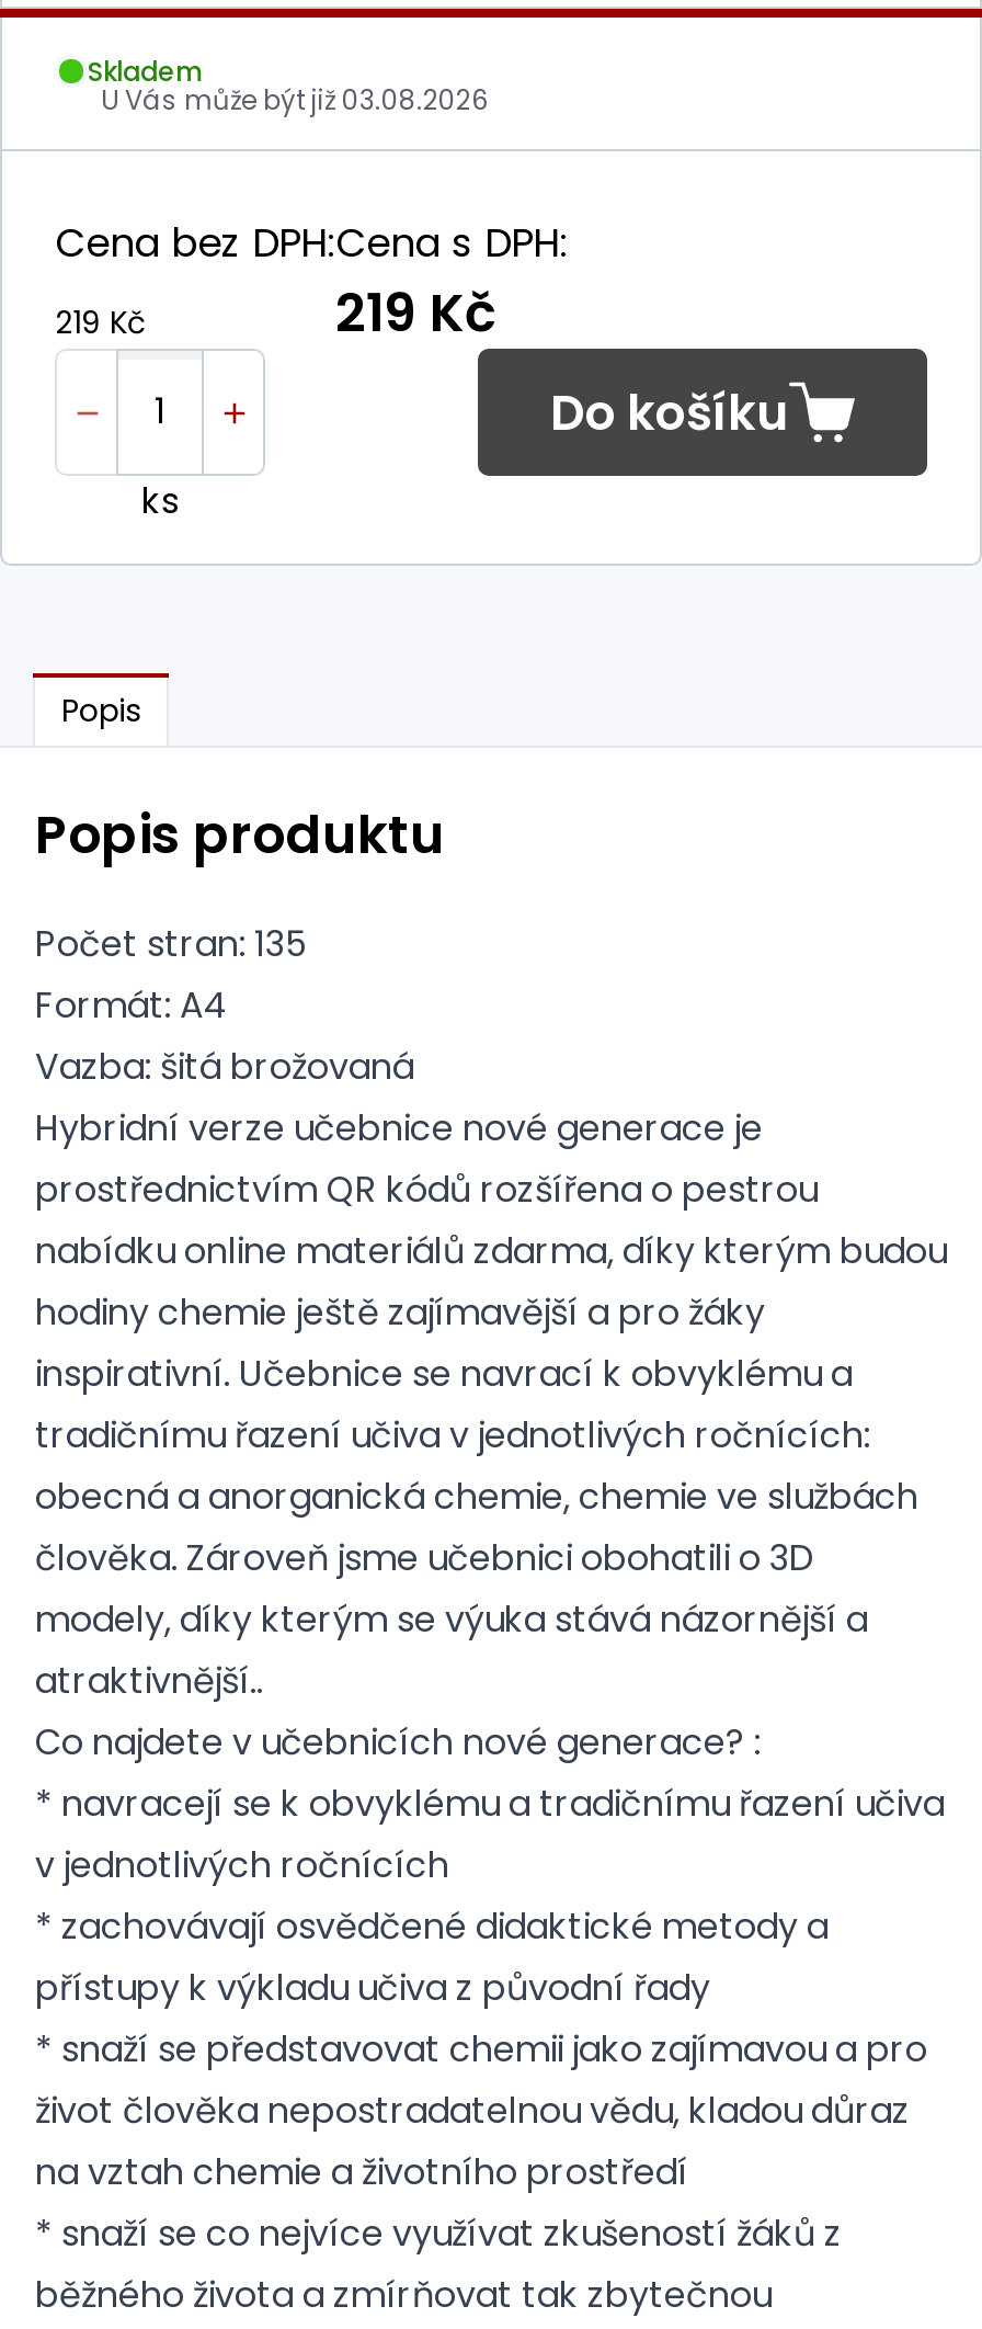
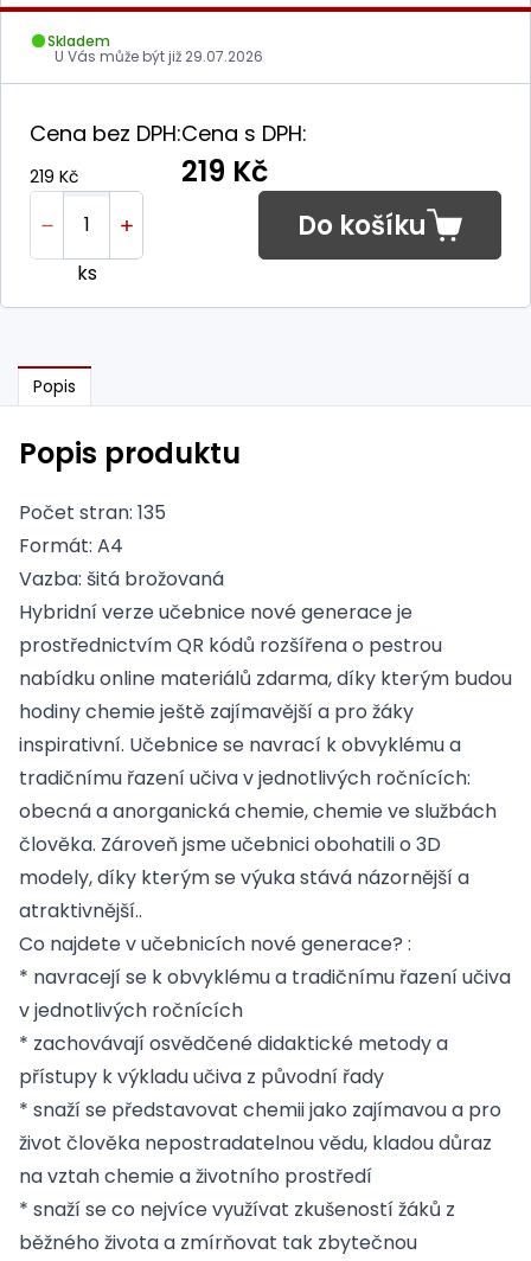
- U Vás může být již 03.08.2026
+ U Vás může být již 29.07.2026
